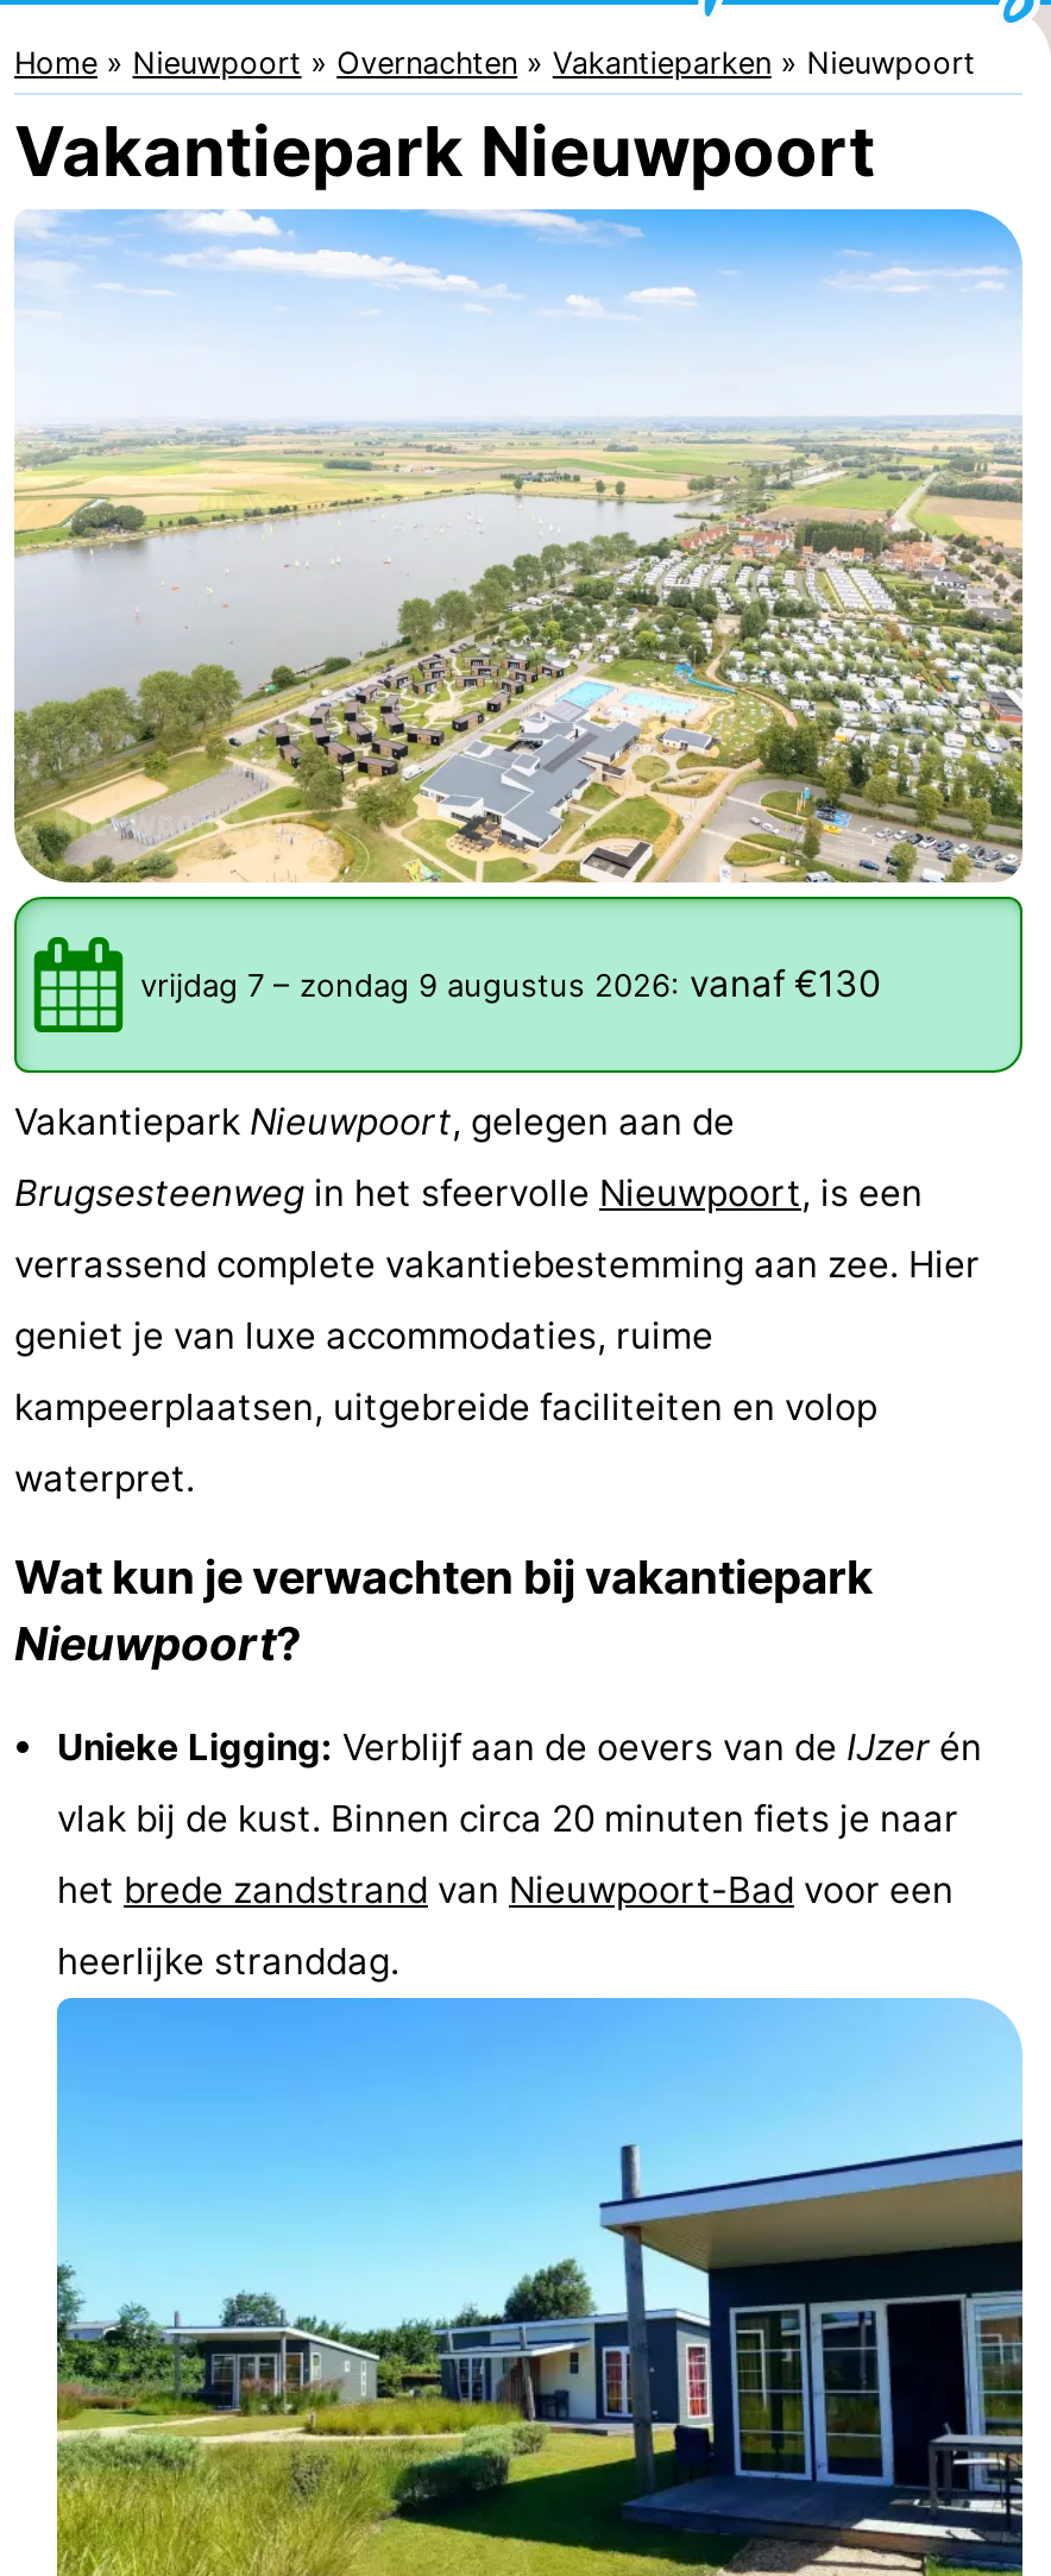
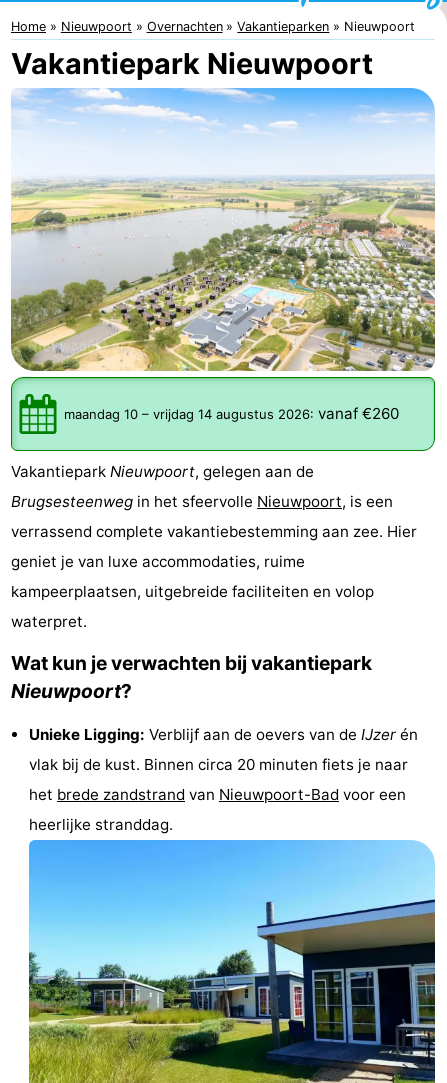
- vrijdag 7 – zondag 9 augustus 2026: vanaf €130
+ maandag 10 – vrijdag 14 augustus 2026: vanaf €260
